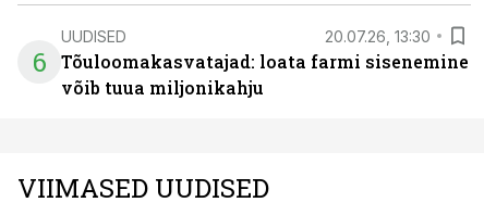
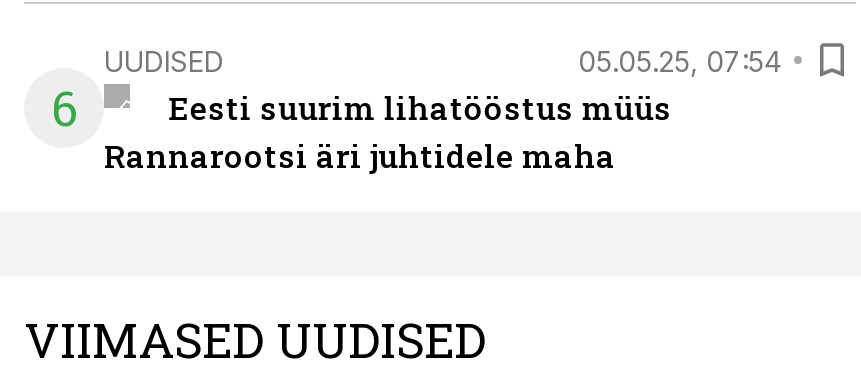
- 20.07.26, 13:30
- Tõuloomakasvatajad: loata farmi sisenemine
- võib tuua miljonikahju
+ 05.05.25, 07:54
+ Eesti suurim lihatööstus müüs
+ Rannarootsi äri juhtidele maha
